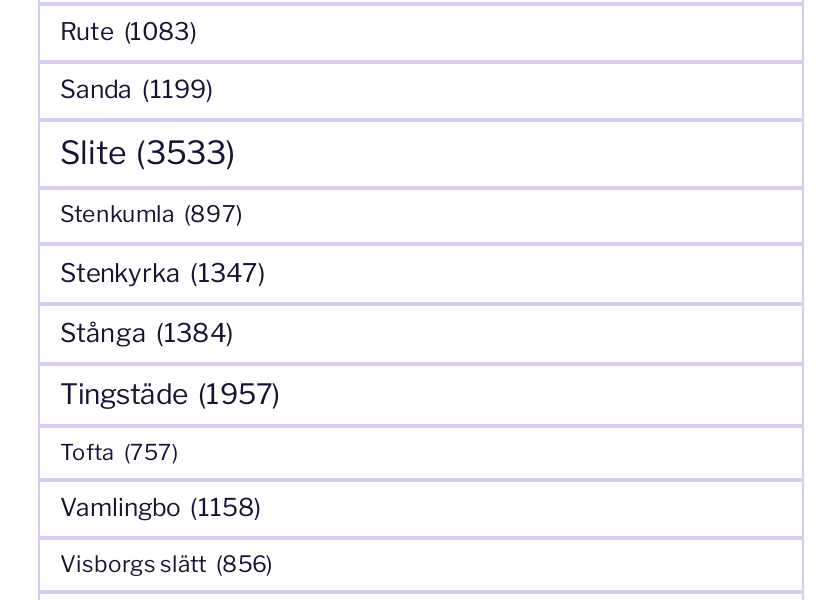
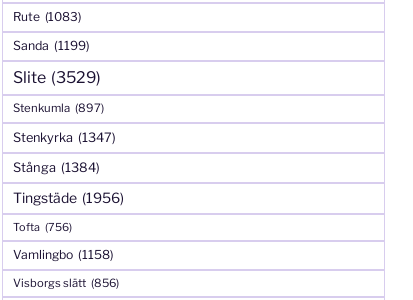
- Slite (3533)
+ Slite (3529)

- Tingstäde (1957)
+ Tingstäde (1956)

- Tofta (757)
+ Tofta (756)
